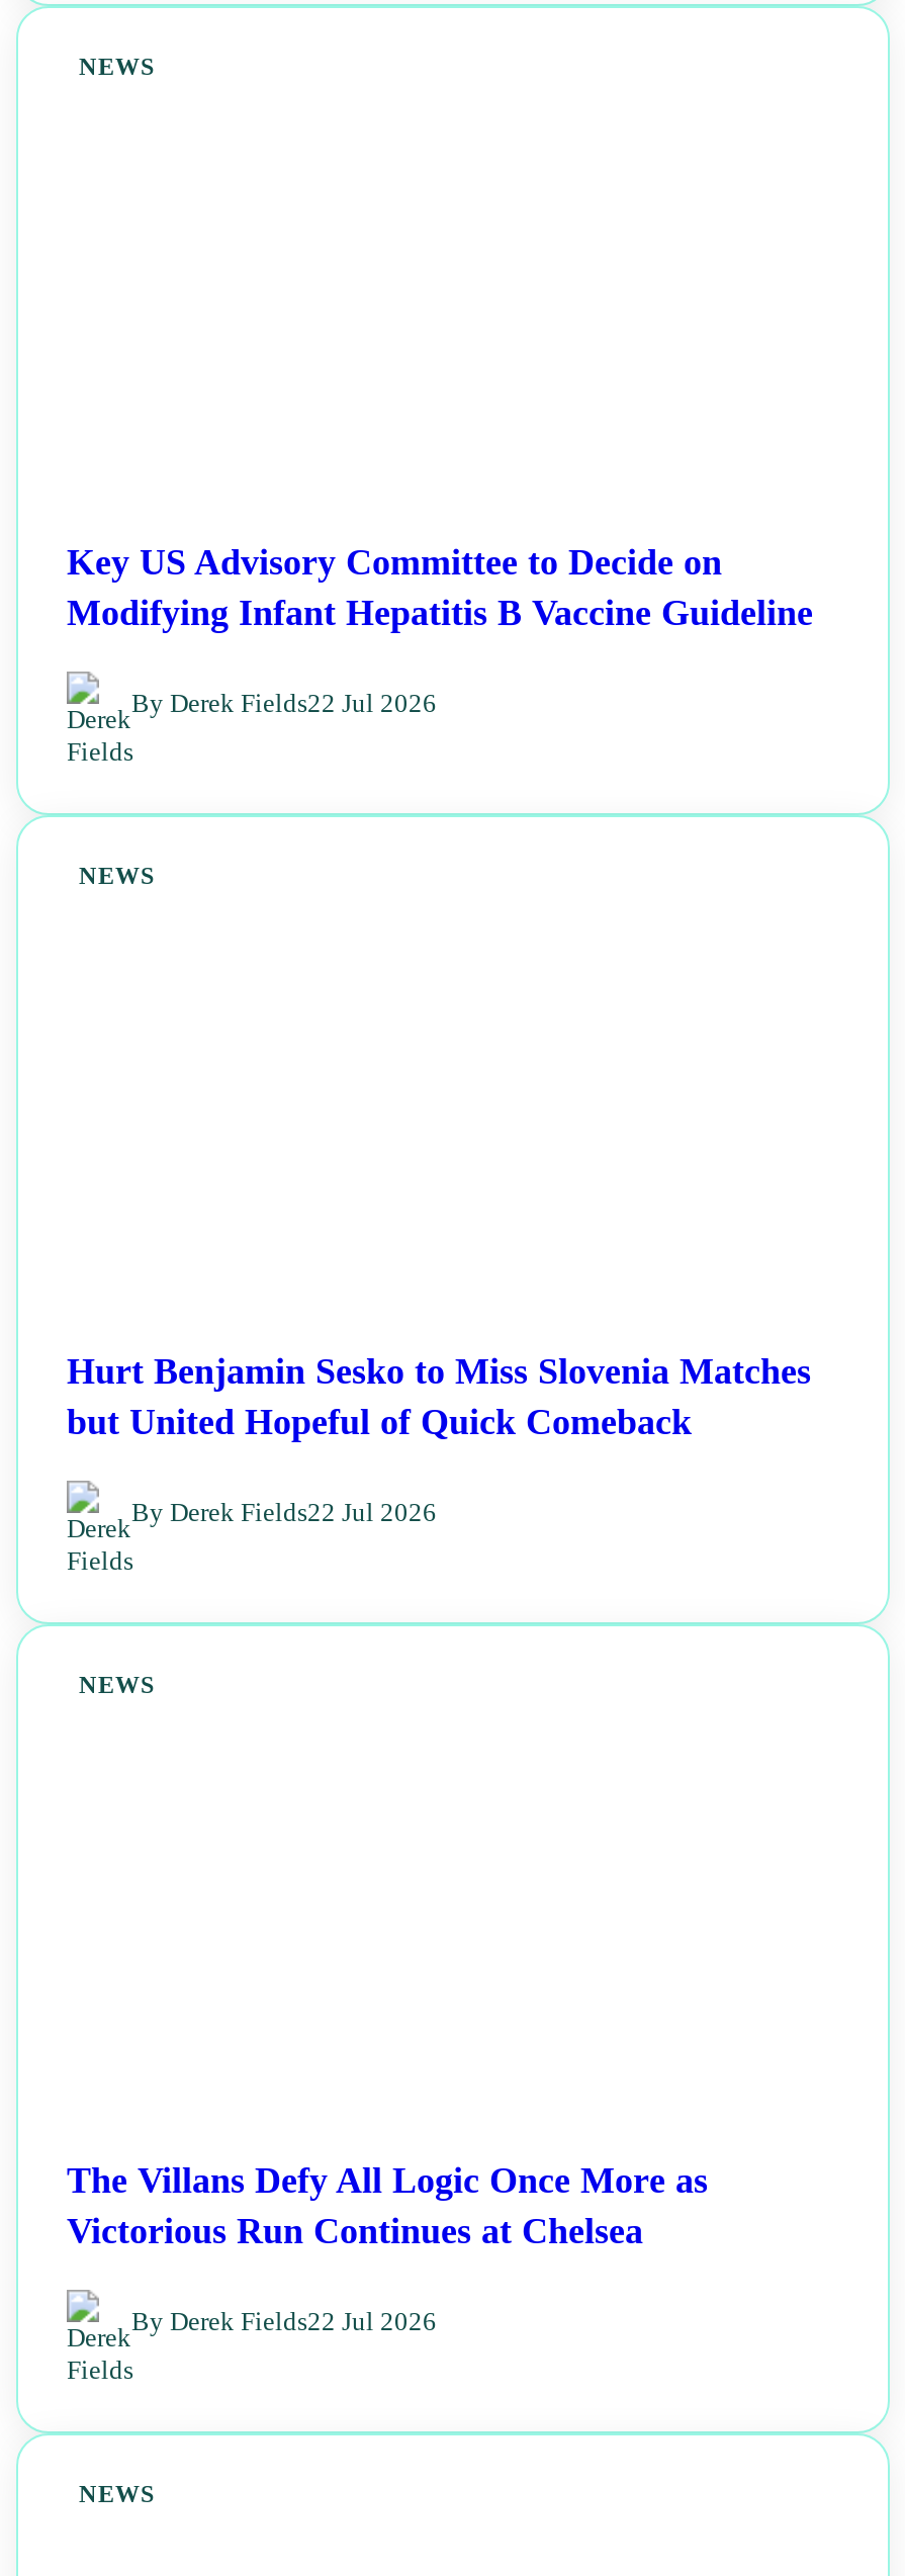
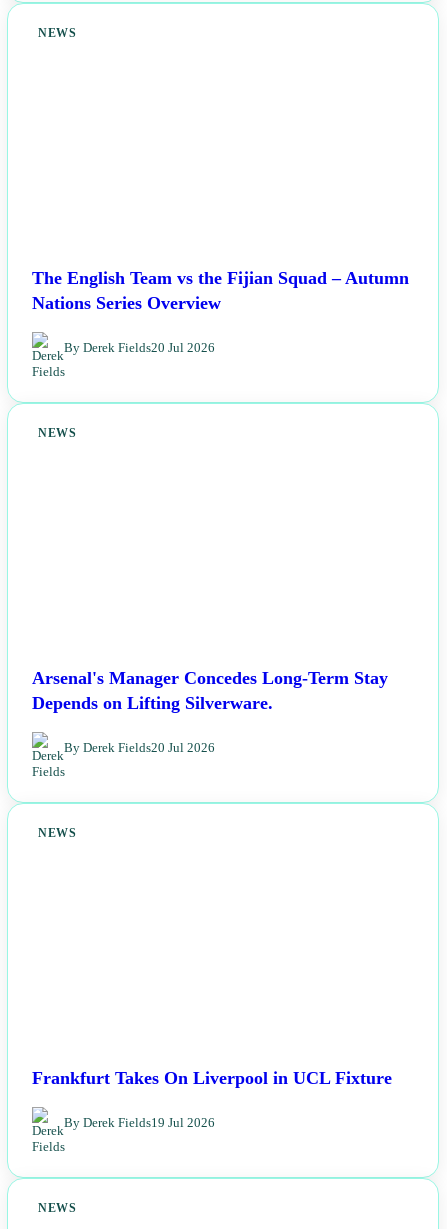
- Key US Advisory Committee to Decide on
- Modifying Infant Hepatitis B Vaccine Guideline
+ The English Team vs the Fijian Squad – Autumn
+ Nations Series Overview

- By Derek Fields22 Jul 2026
+ By Derek Fields20 Jul 2026

- Hurt Benjamin Sesko to Miss Slovenia Matches
- but United Hopeful of Quick Comeback
+ Arsenal's Manager Concedes Long-Term Stay
+ Depends on Lifting Silverware.

- By Derek Fields22 Jul 2026
+ By Derek Fields20 Jul 2026

- The Villans Defy All Logic Once More as
- Victorious Run Continues at Chelsea
+ Frankfurt Takes On Liverpool in UCL Fixture

- By Derek Fields22 Jul 2026
+ By Derek Fields19 Jul 2026
